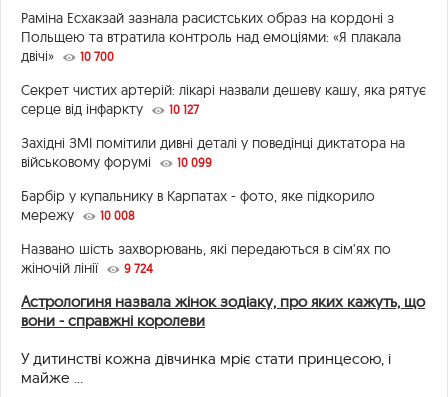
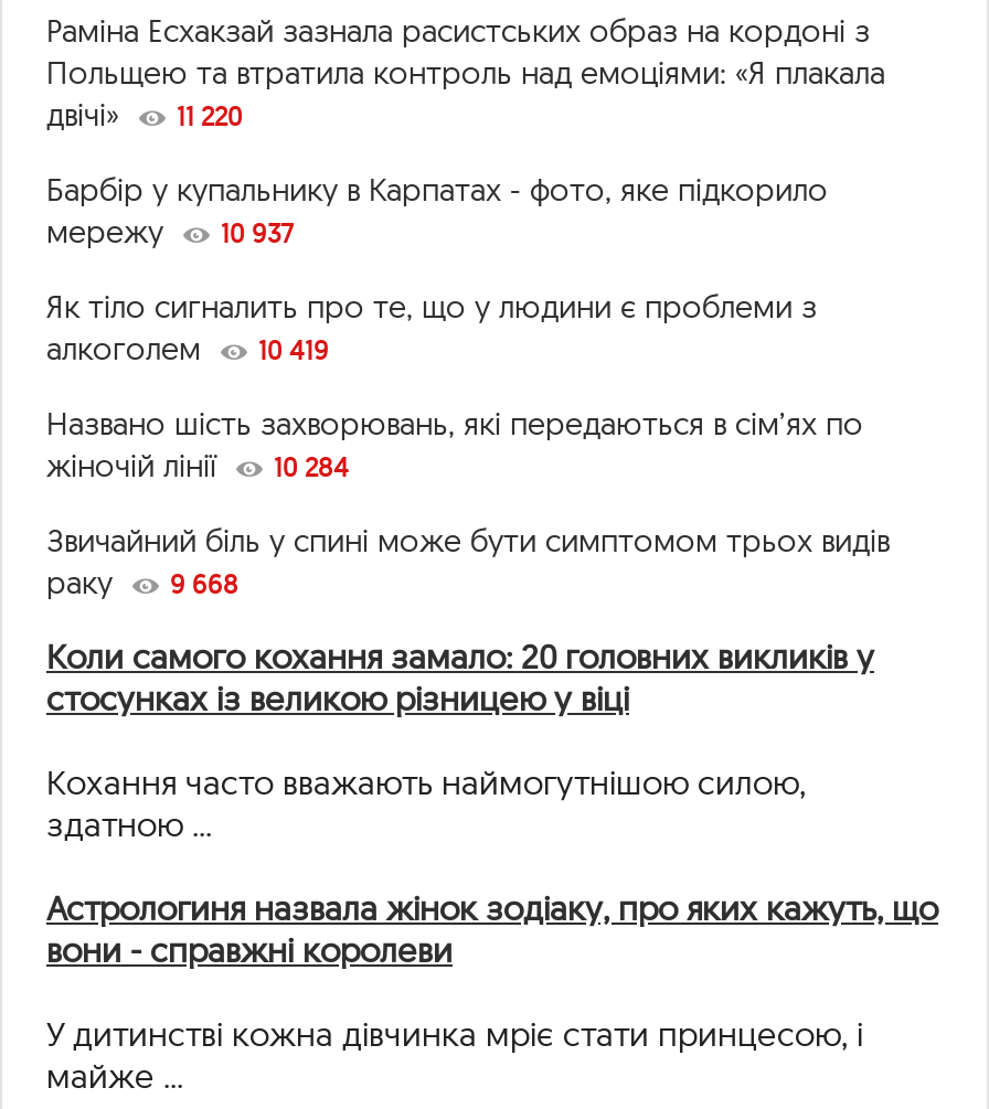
- 10 700
- Секрет чистих артерій: лікарі назвали дешеву кашу, яка рятує
- серце від інфаркту
- 10 127
- Західні ЗМІ помітили дивні деталі у поведінці диктатора на
- військовому форумі
- 10 099
+ 11 220

moved up: Барбір у купальнику в Карпатах - фото, яке підкорило | мережу

- 10 008
+ 10 937
+ Як тіло сигналить про те, що у людини є проблеми з
+ алкоголем
+ 10 419

moved up: Названо шість захворювань, які передаються в сім’ях по | жіночій лінії

- 9 724
+ 10 284
+ Звичайний біль у спині може бути симптомом трьох видів
+ раку
+ 9 668
+ Коли самого кохання замало: 20 головних викликів у
+ стосунках із великою різницею у віці
+ Кохання часто вважають наймогутнішою силою,
+ здатною ...
